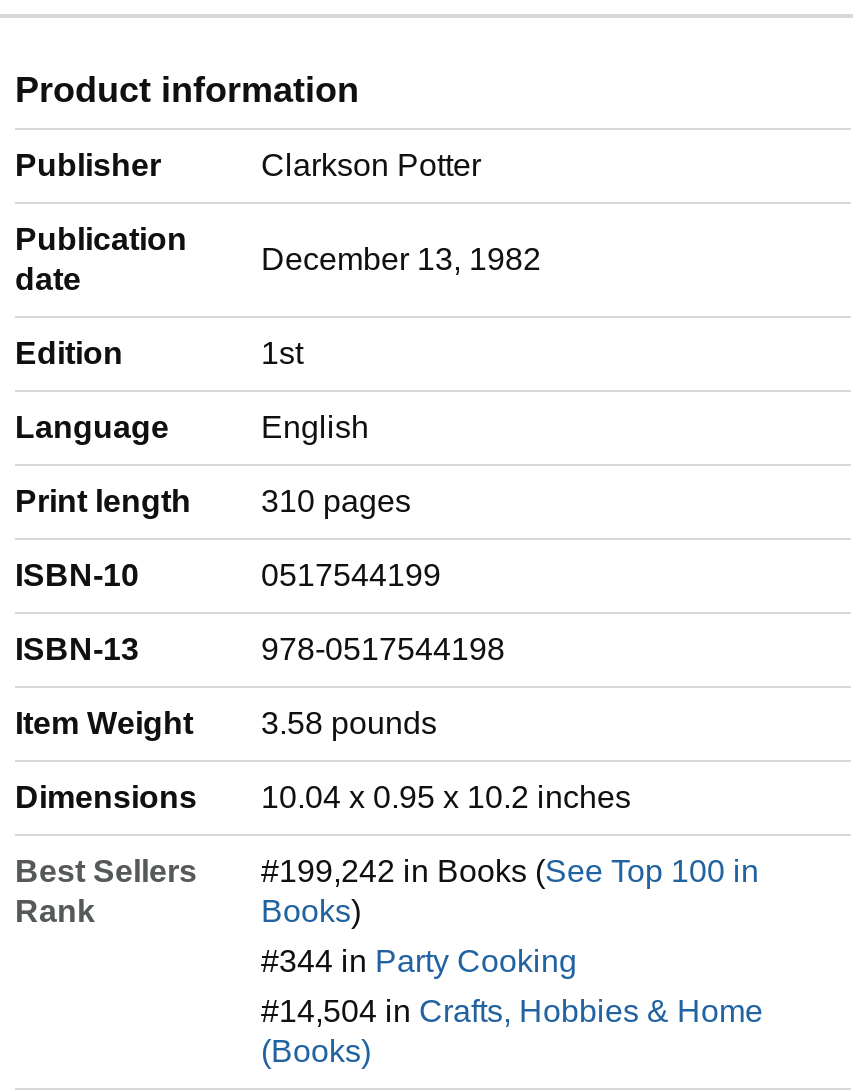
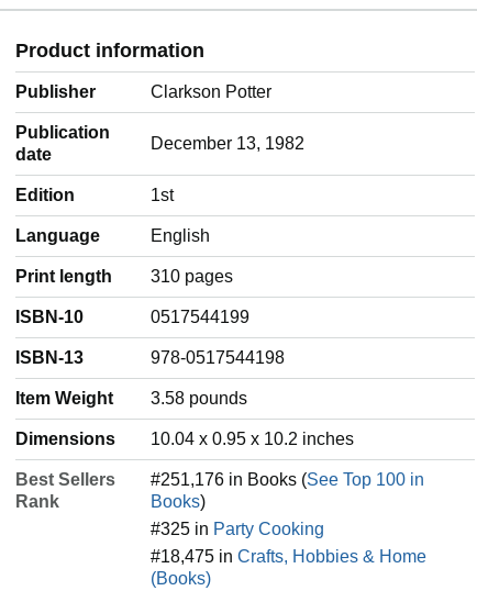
- #199,242 in Books (See Top 100 in
+ #251,176 in Books (See Top 100 in

- #344 in Party Cooking
+ #325 in Party Cooking

- #14,504 in Crafts, Hobbies & Home
+ #18,475 in Crafts, Hobbies & Home
